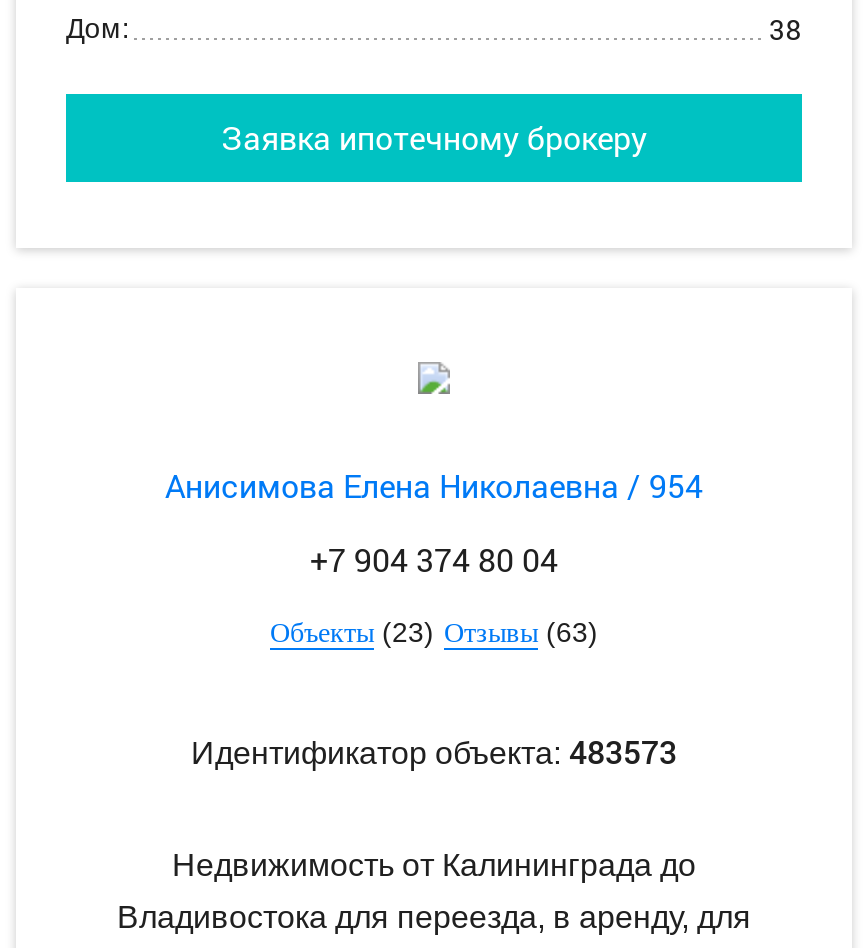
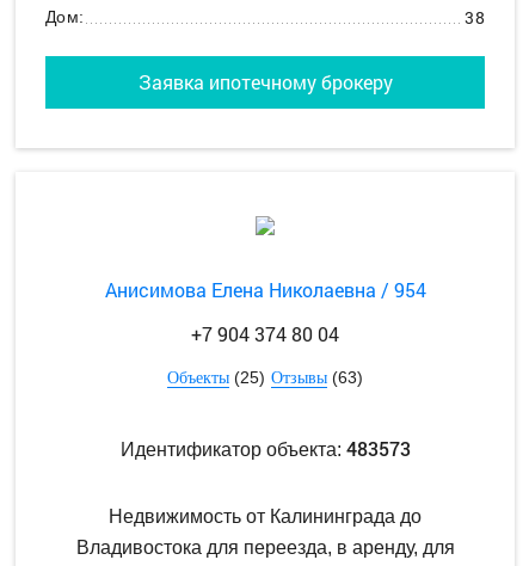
- Объекты (23) Отзывы (63)
+ Объекты (25) Отзывы (63)
